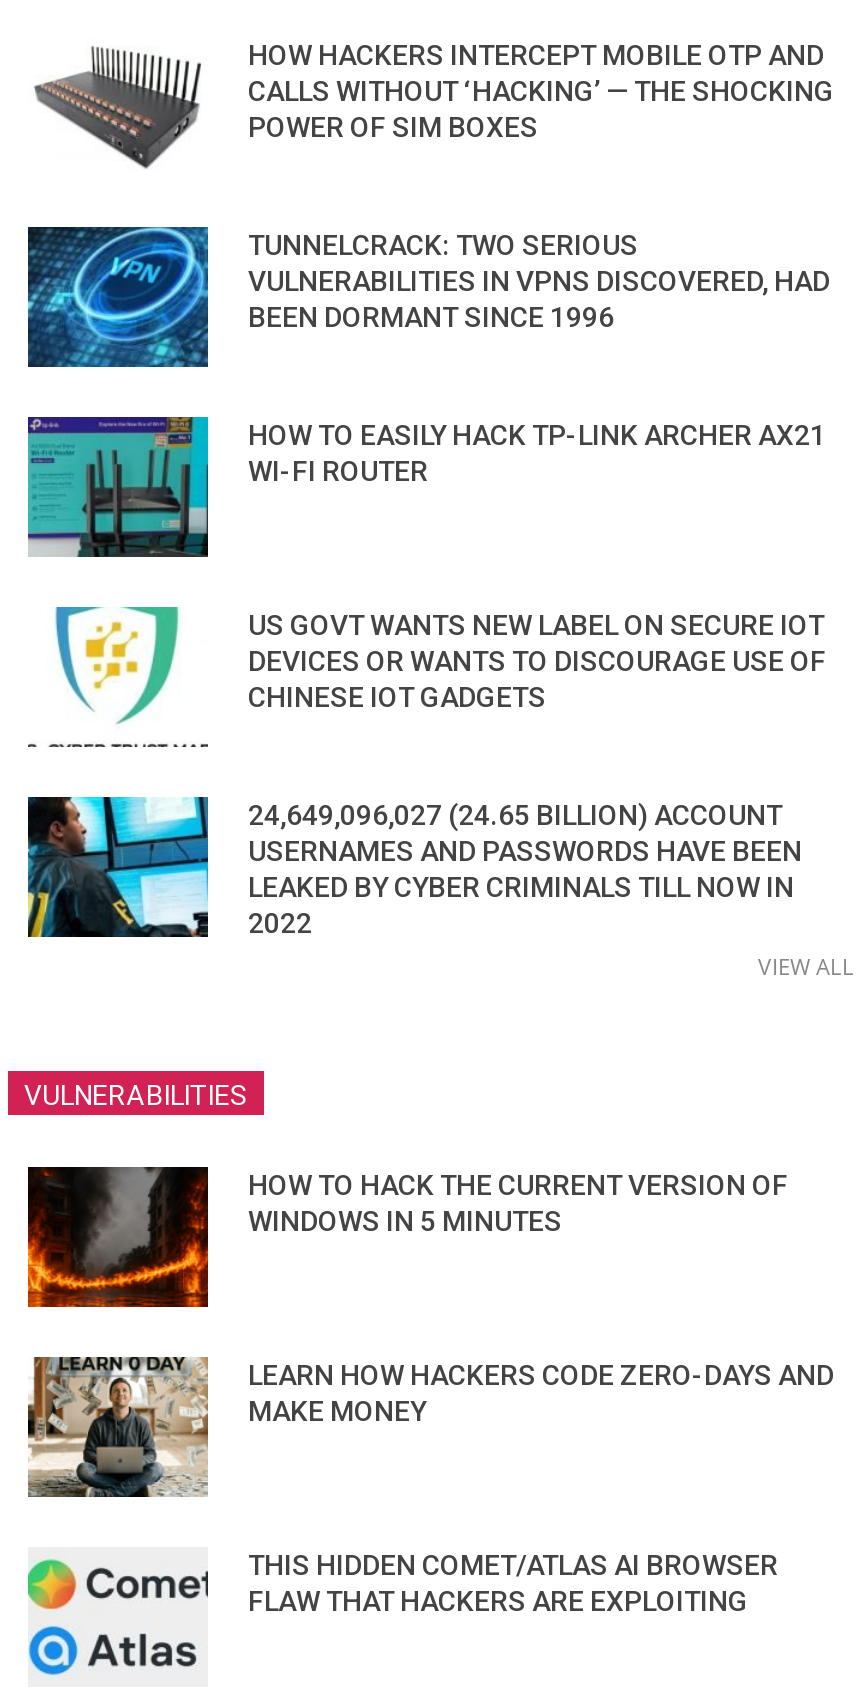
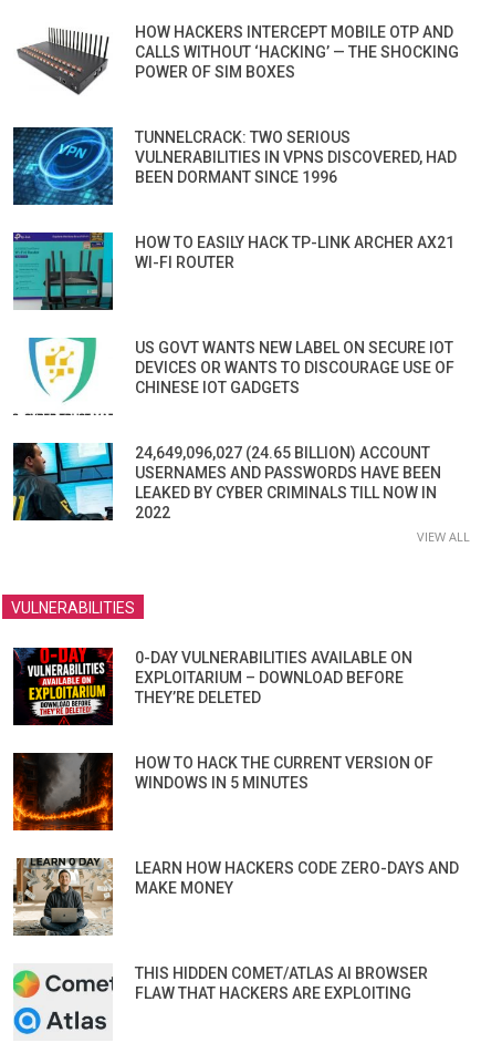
+ [image]
+ 0-DAY VULNERABILITIES AVAILABLE ON
+ EXPLOITARIUM – DOWNLOAD BEFORE
+ THEY’RE DELETED
